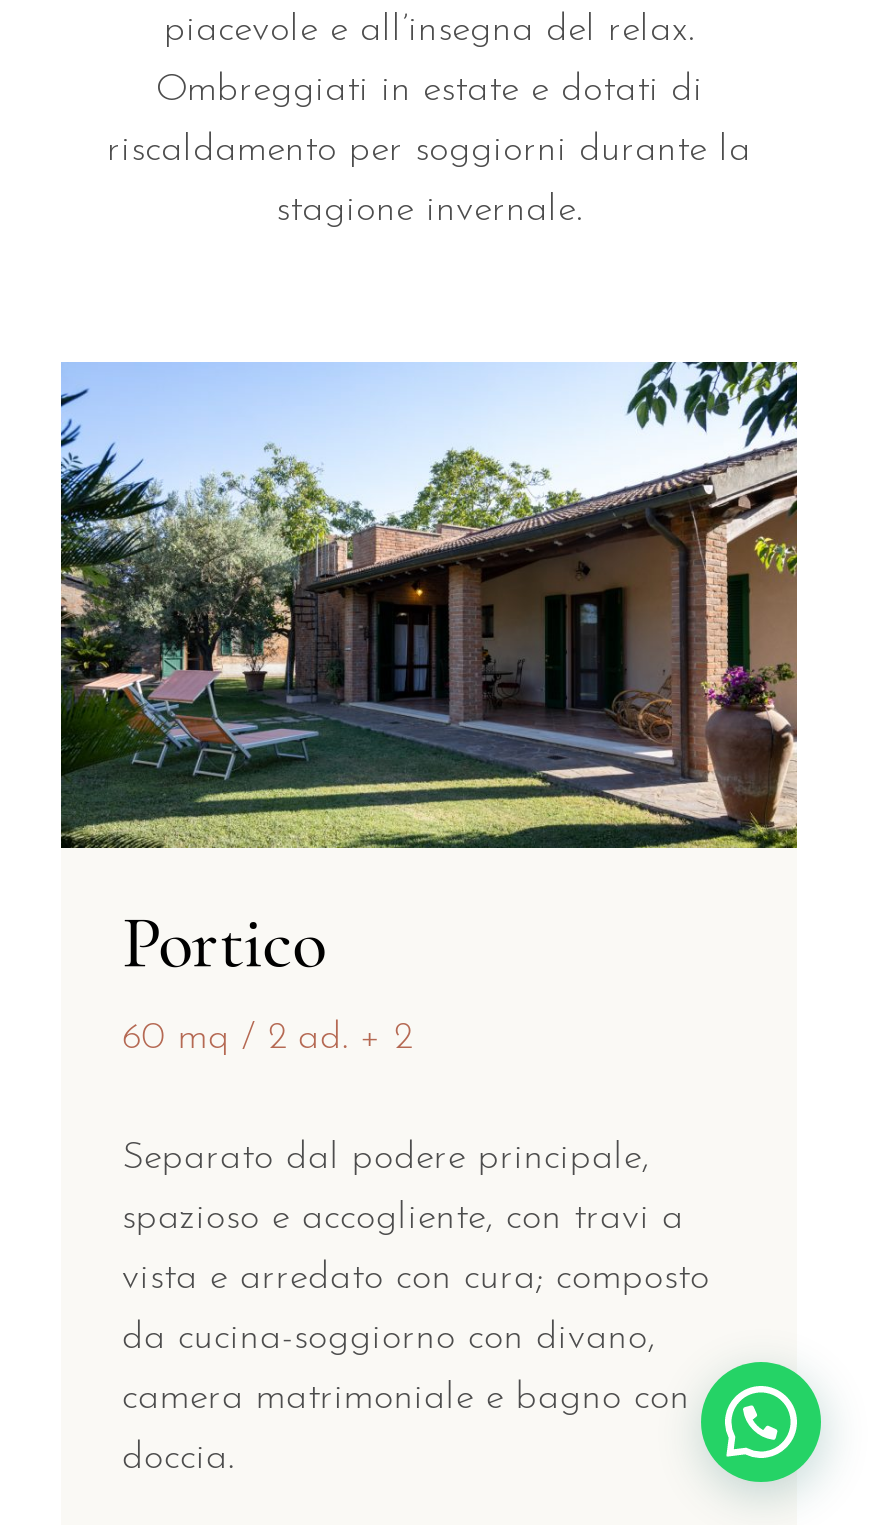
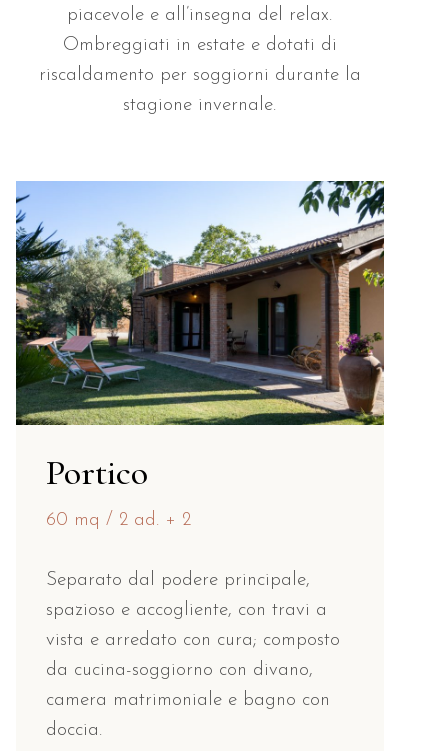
- [image]
